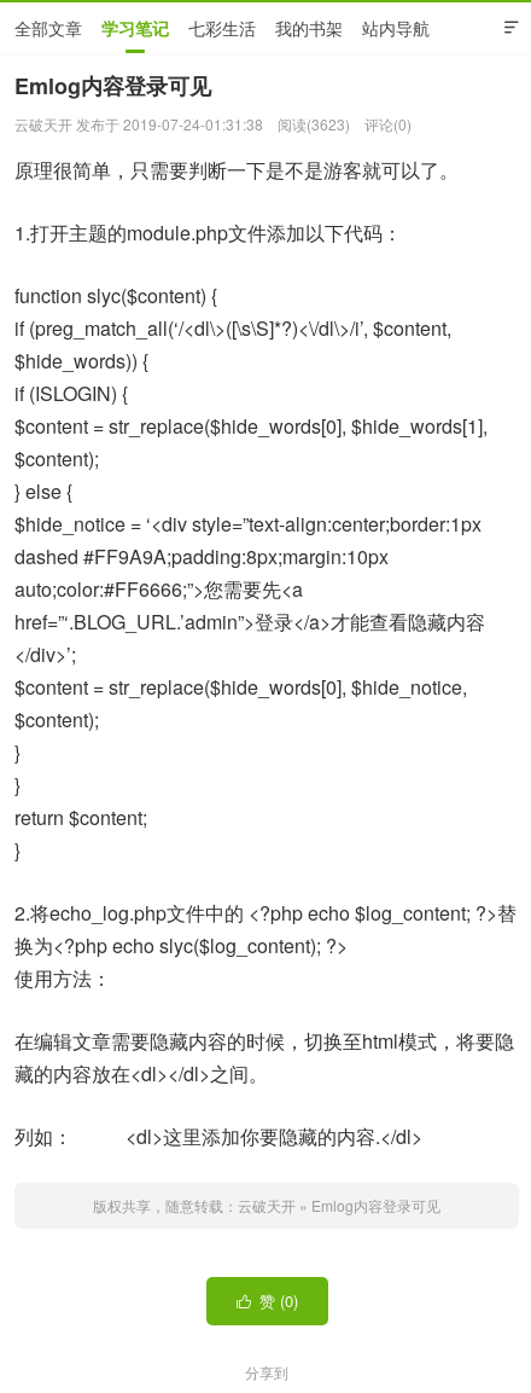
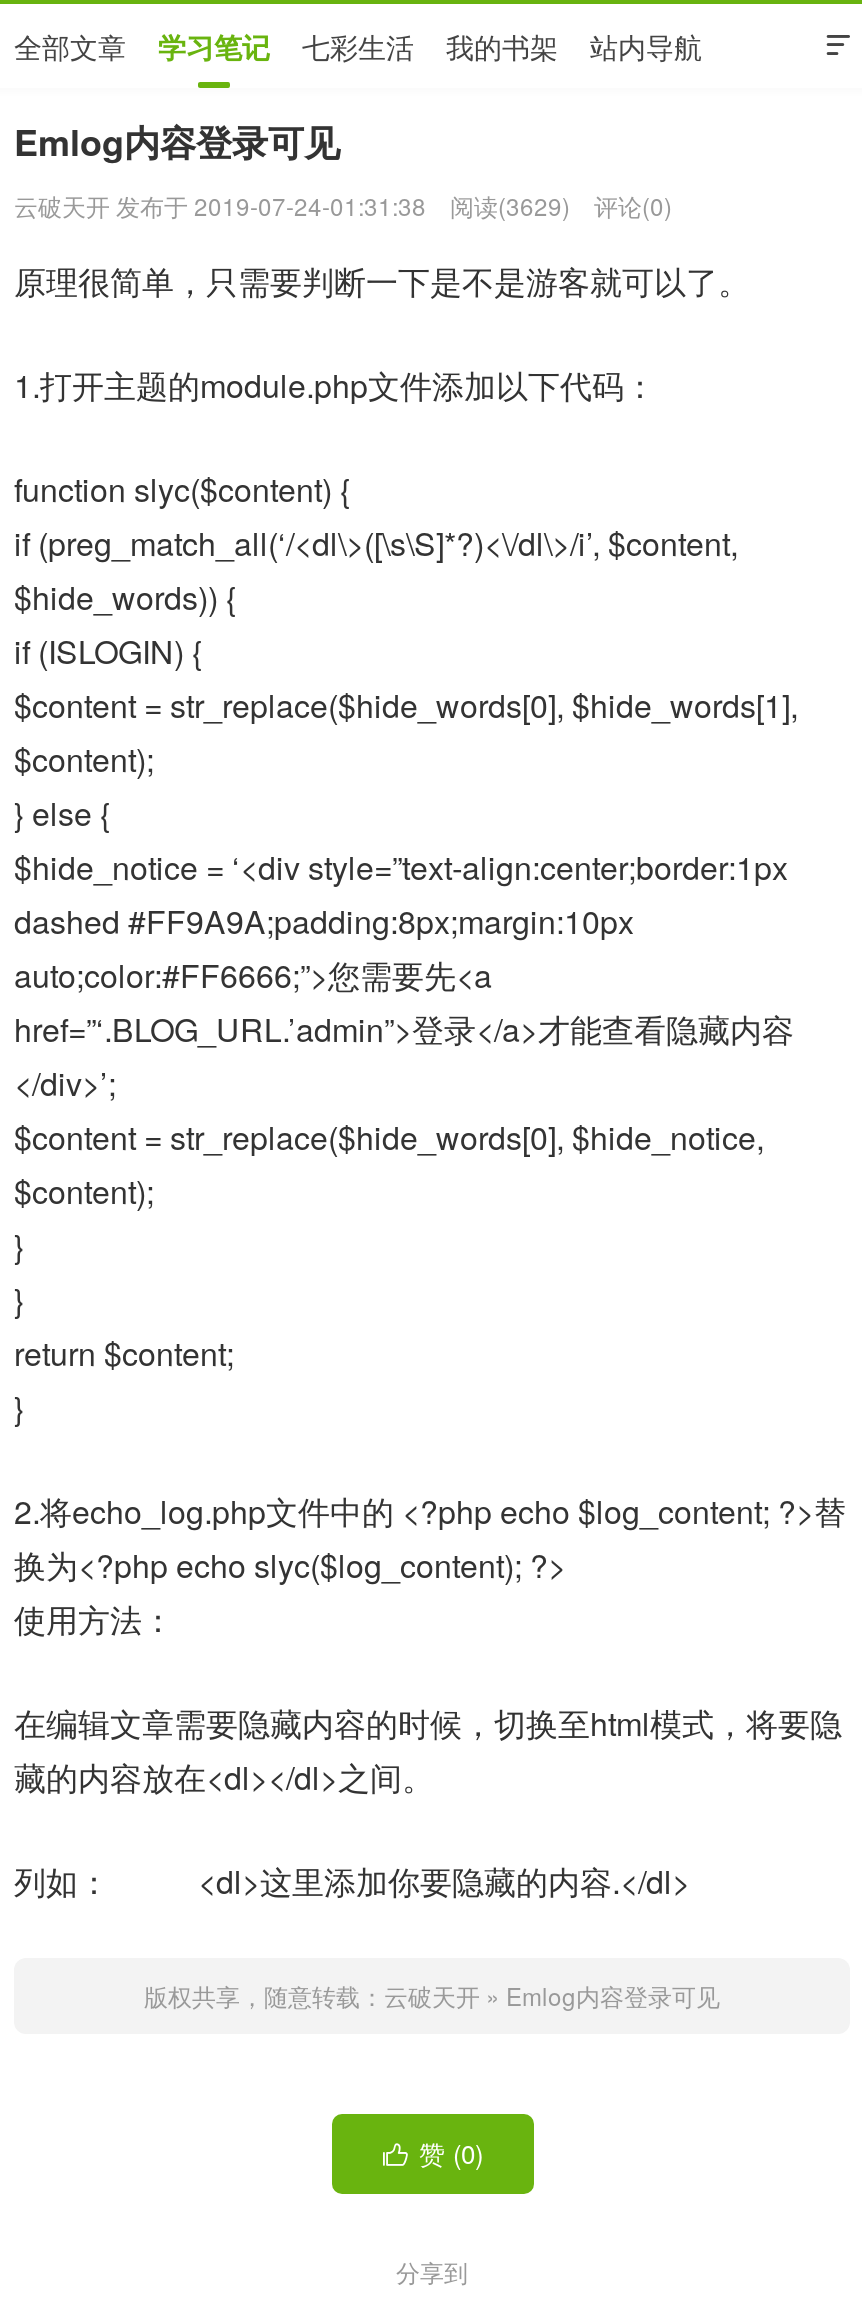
- 云破天开 发布于 2019-07-24-01:31:38 阅读(3623) 评论(0)
+ 云破天开 发布于 2019-07-24-01:31:38 阅读(3629) 评论(0)
